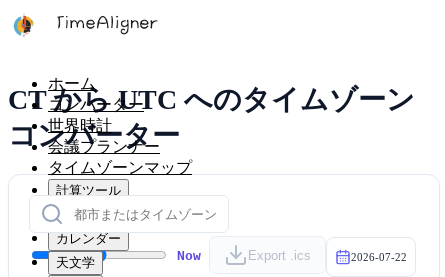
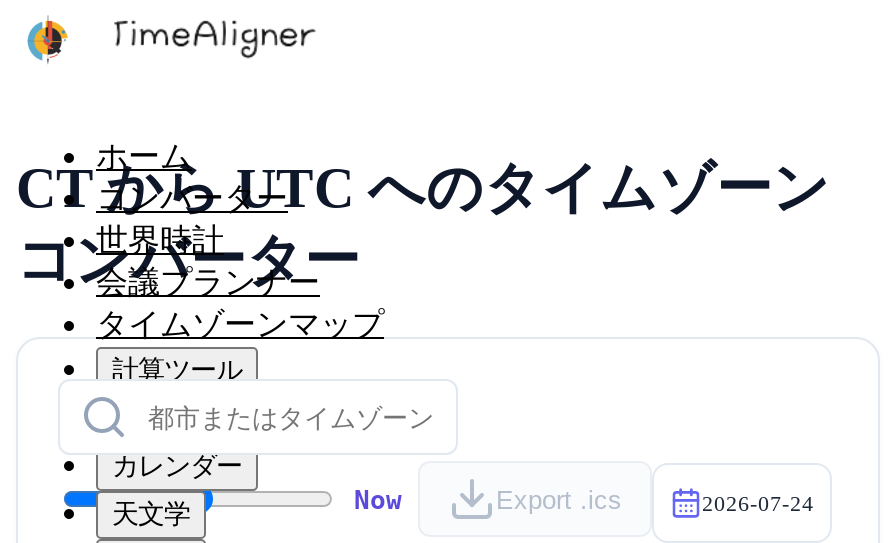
- 2026-07-22
+ 2026-07-24
